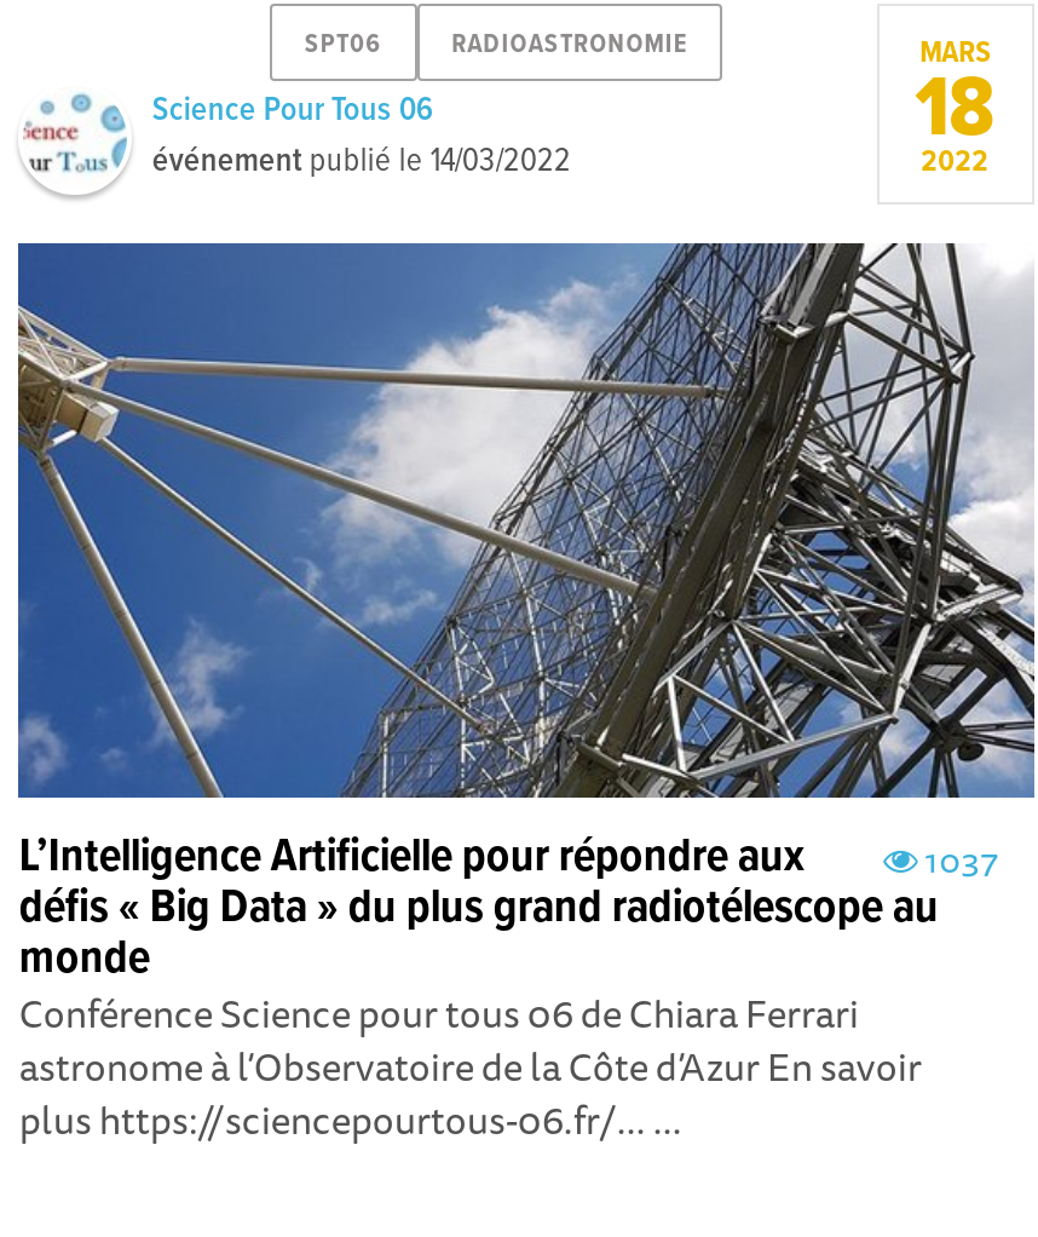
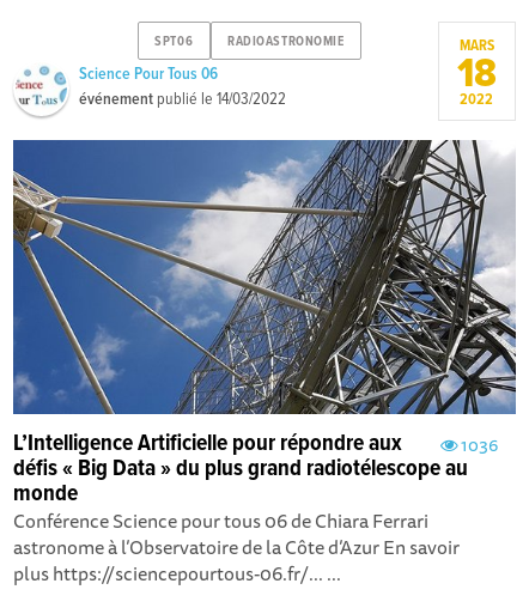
- 1037
+ 1036
